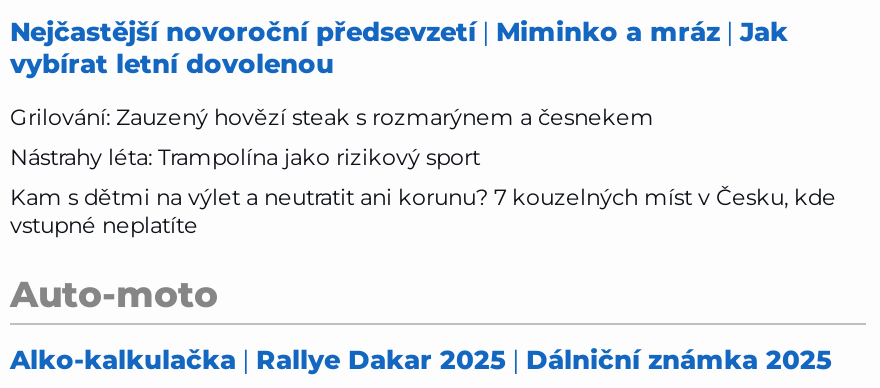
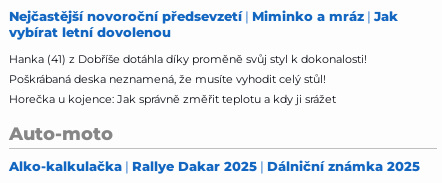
- Grilování: Zauzený hovězí steak s rozmarýnem a česnekem
- Nástrahy léta: Trampolína jako rizikový sport
- Kam s dětmi na výlet a neutratit ani korunu? 7 kouzelných míst v Česku, kde
- vstupné neplatíte
+ Hanka (41) z Dobříše dotáhla díky proměně svůj styl k dokonalosti!
+ Poškrábaná deska neznamená, že musíte vyhodit celý stůl!
+ Horečka u kojence: Jak správně změřit teplotu a kdy ji srážet
